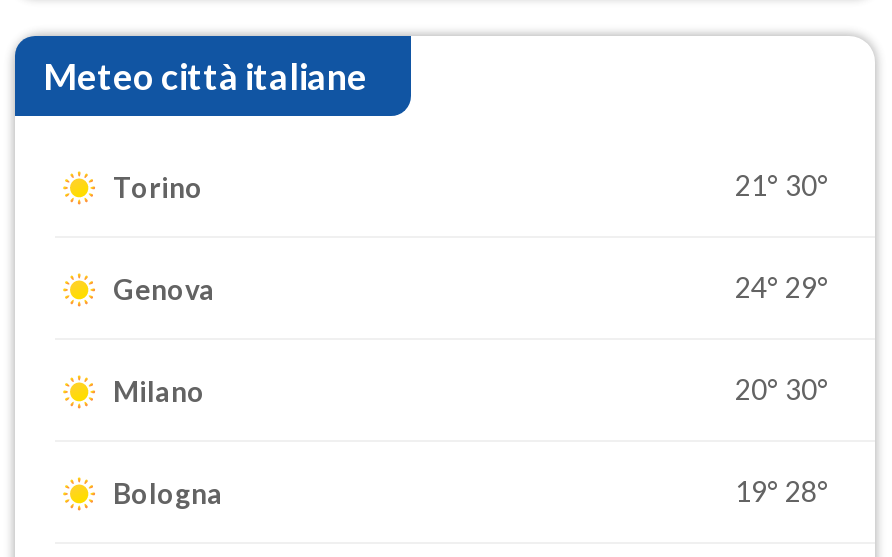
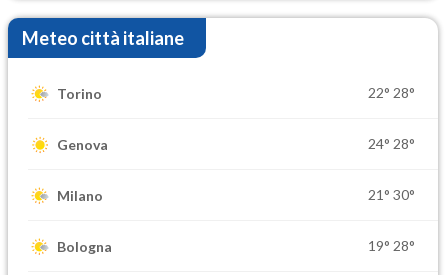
- 21° 30°
+ 22° 28°

- 24° 29°
+ 24° 28°

- 20° 30°
+ 21° 30°
